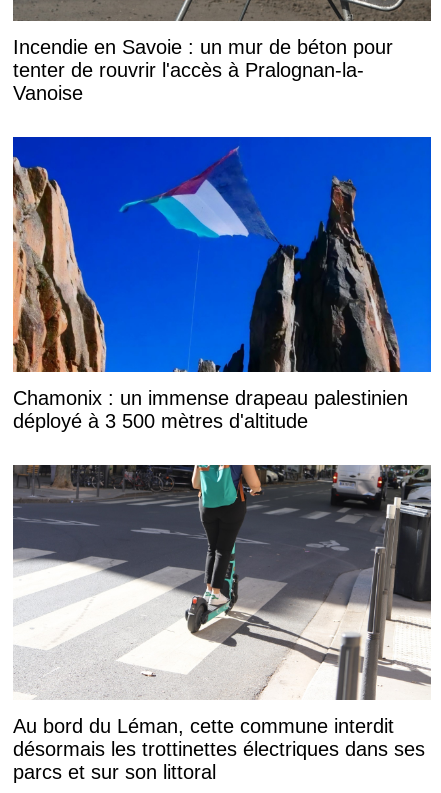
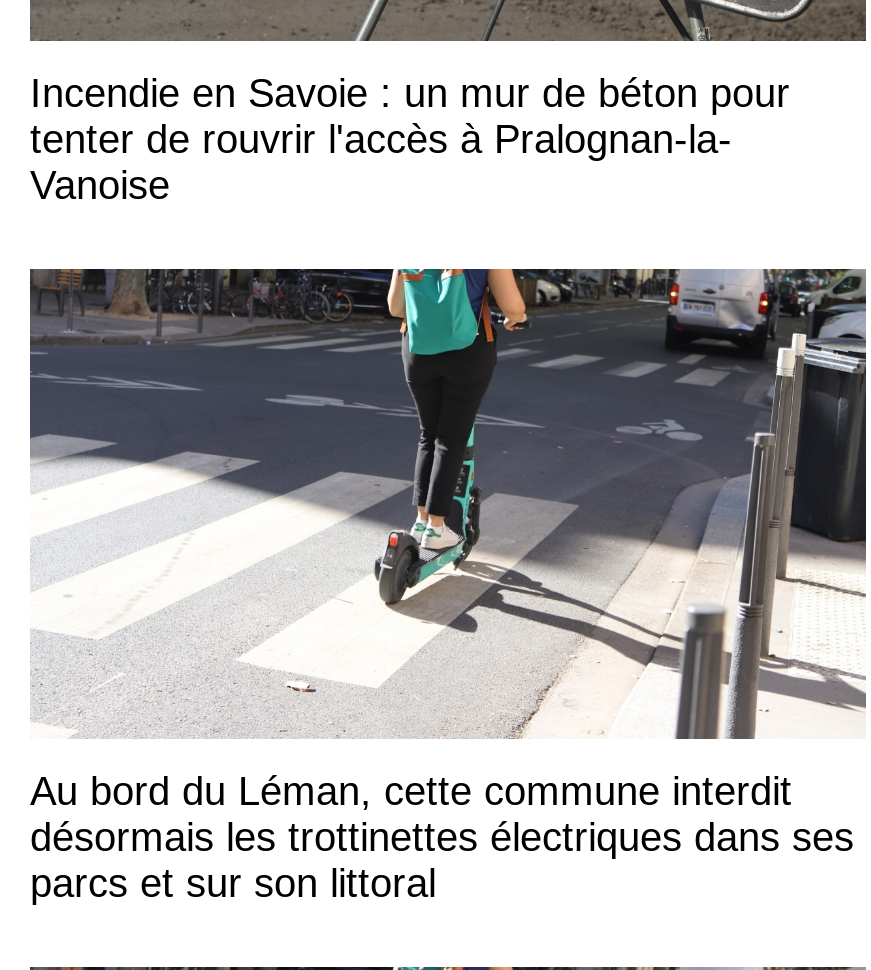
- [image]
- Chamonix : un immense drapeau palestinien
- déployé à 3 500 mètres d'altitude
